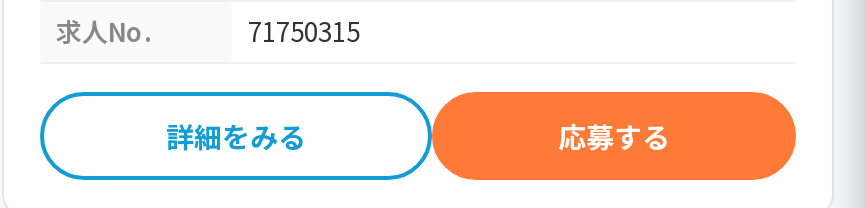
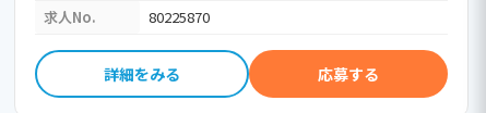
- 71750315
+ 80225870
